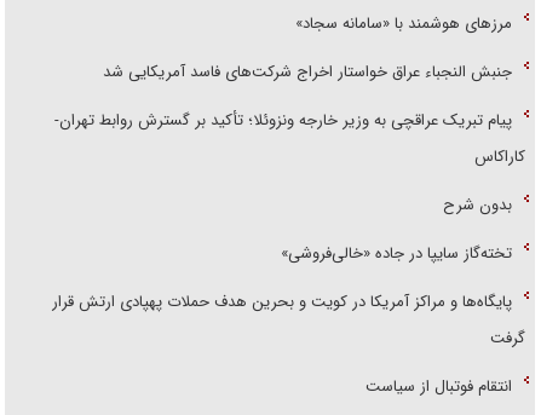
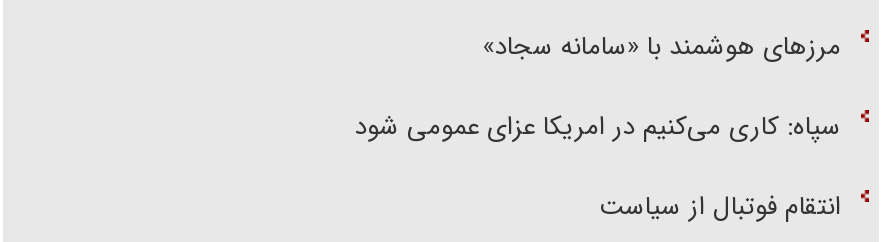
- جنبش النجباء عراق خواستار اخراج شرکت‌های فاسد آمریکایی شد
- پیام تبریک عراقچی به وزیر خارجه ونزوئلا؛ تأکید بر گسترش روابط تهران-
- کاراکاس
- بدون شرح
- تخته‌گاز سایپا در جاده «خالی‌فروشی»
- پایگاه‌ها و مراکز آمریکا در کویت و بحرین هدف حملات پهپادی ارتش قرار
- گرفت
+ سپاه: کاری می‌کنیم در امریکا عزای عمومی شود
